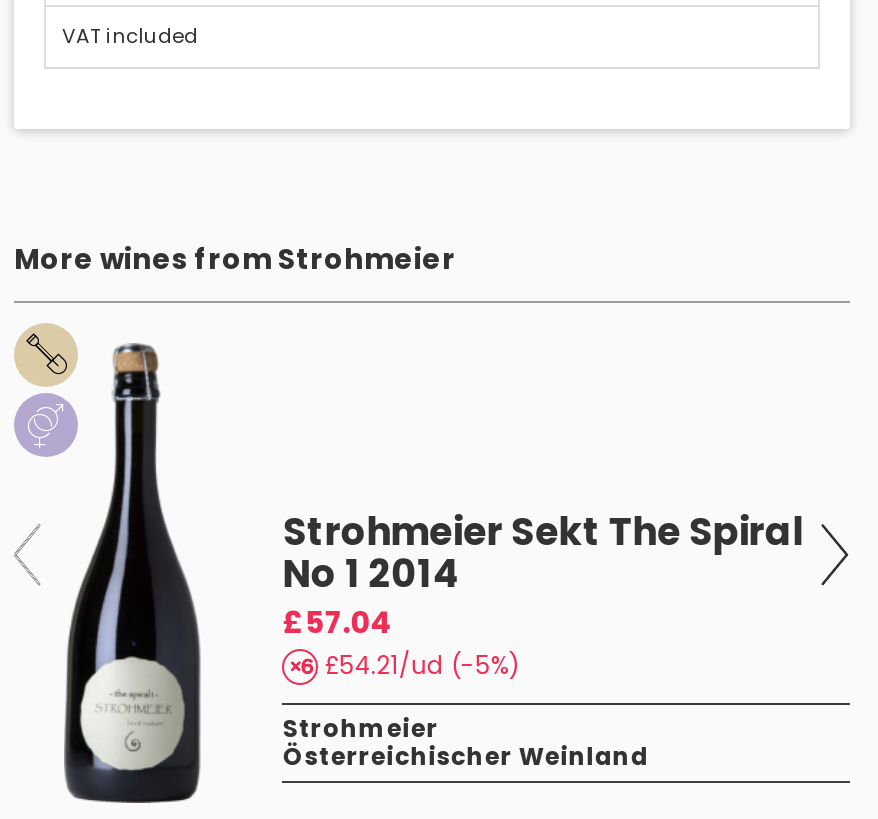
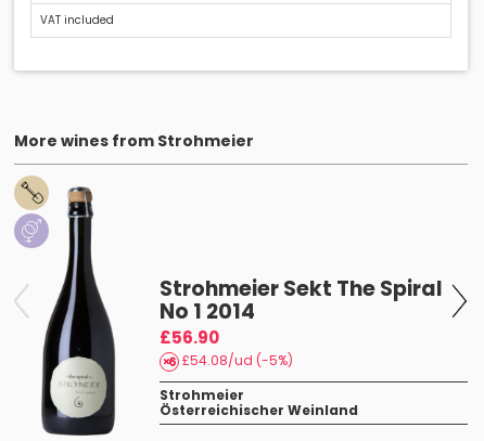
- £57.04
- £54.21/ud (-5%)
+ £56.90
+ £54.08/ud (-5%)
